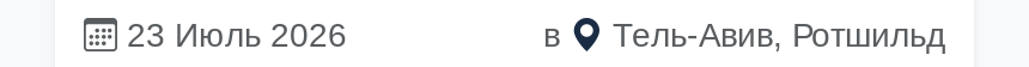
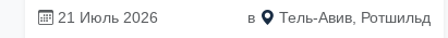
- 23 Июль 2026
+ 21 Июль 2026
